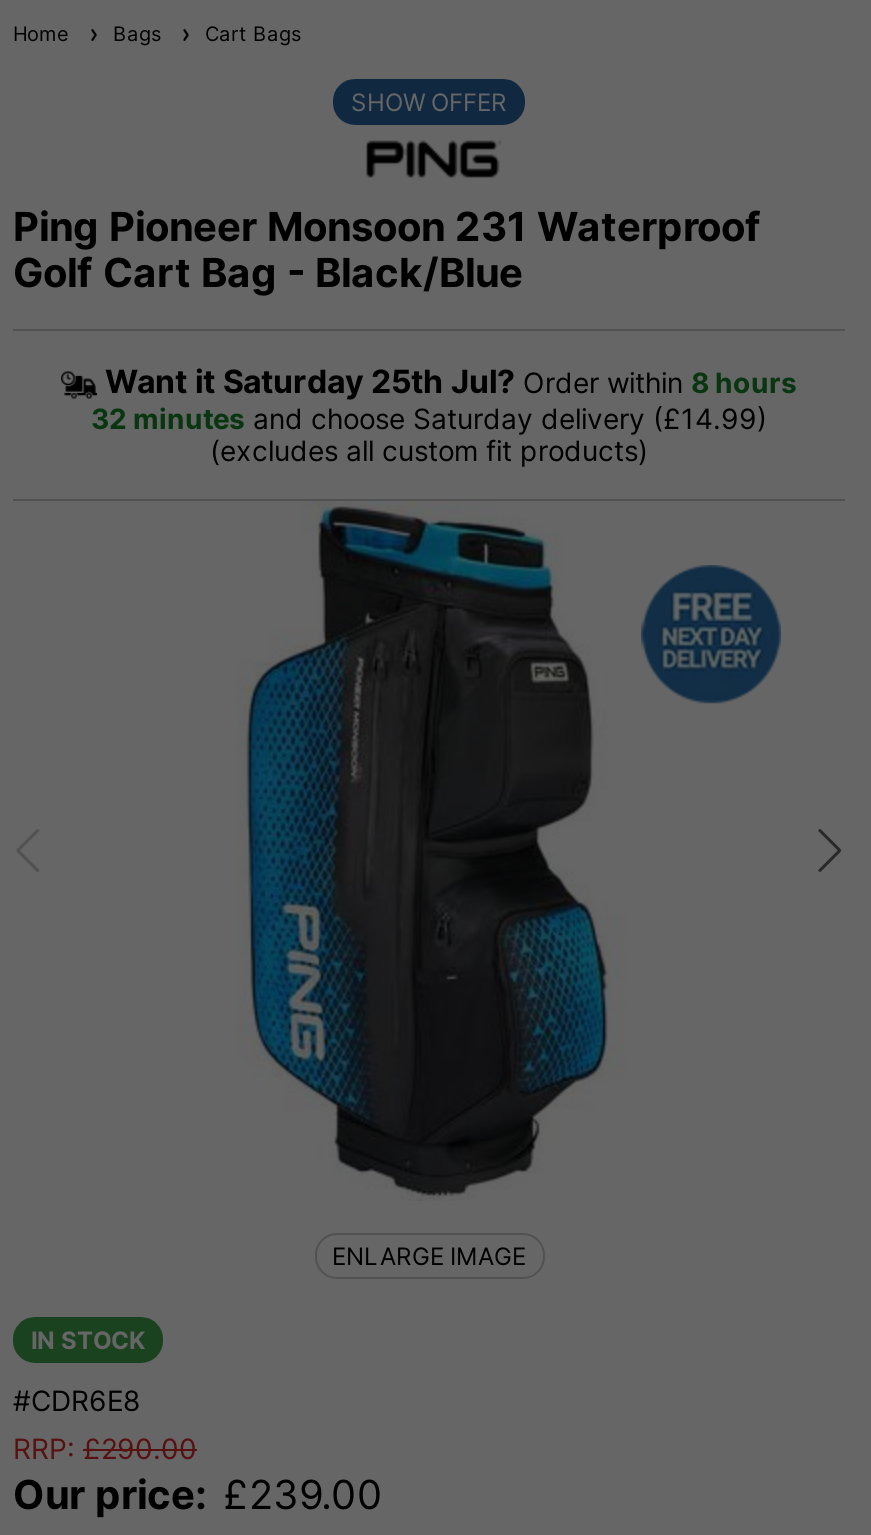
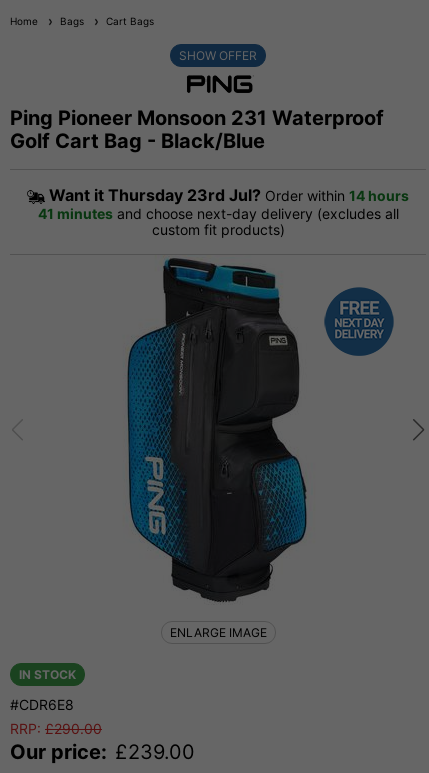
- Want it Saturday 25th Jul? Order within 8 hours
- 32 minutes and choose Saturday delivery (£14.99)
- (excludes all custom fit products)
+ Want it Thursday 23rd Jul? Order within 14 hours
+ 41 minutes and choose next-day delivery (excludes all
+ custom fit products)
